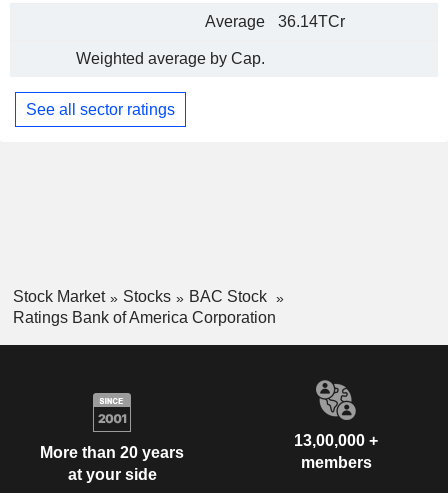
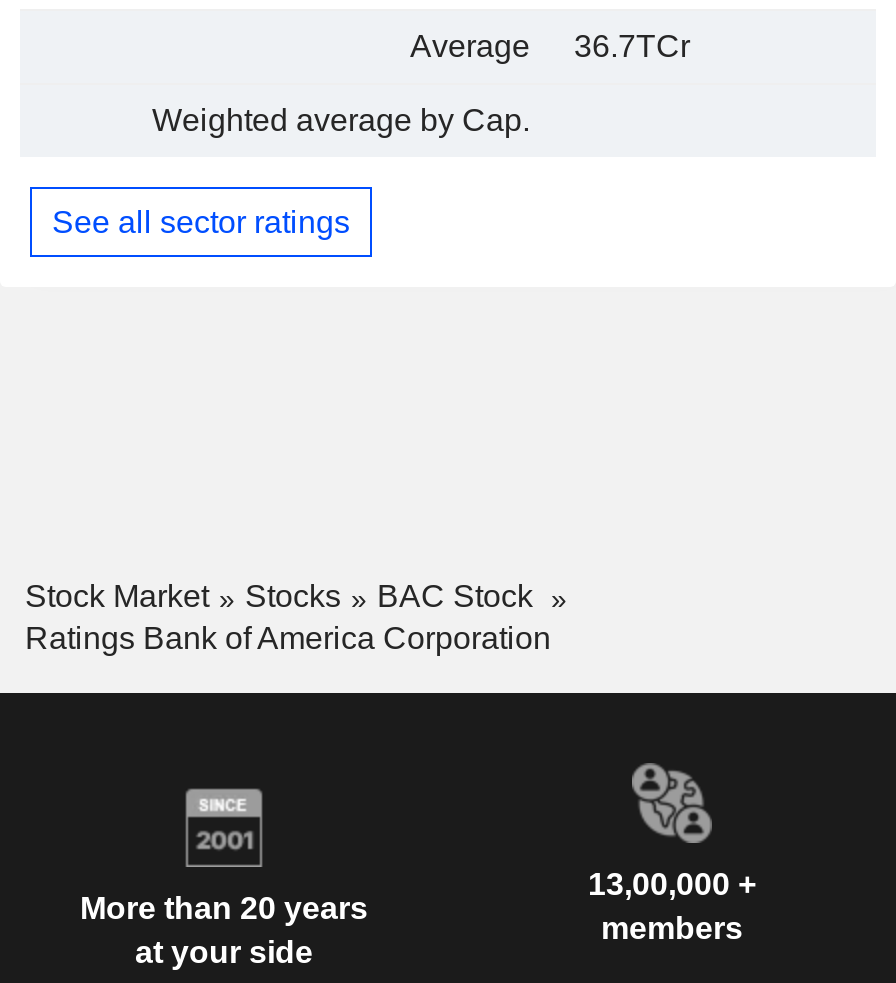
- Average 36.14TCr
+ Average 36.7TCr
